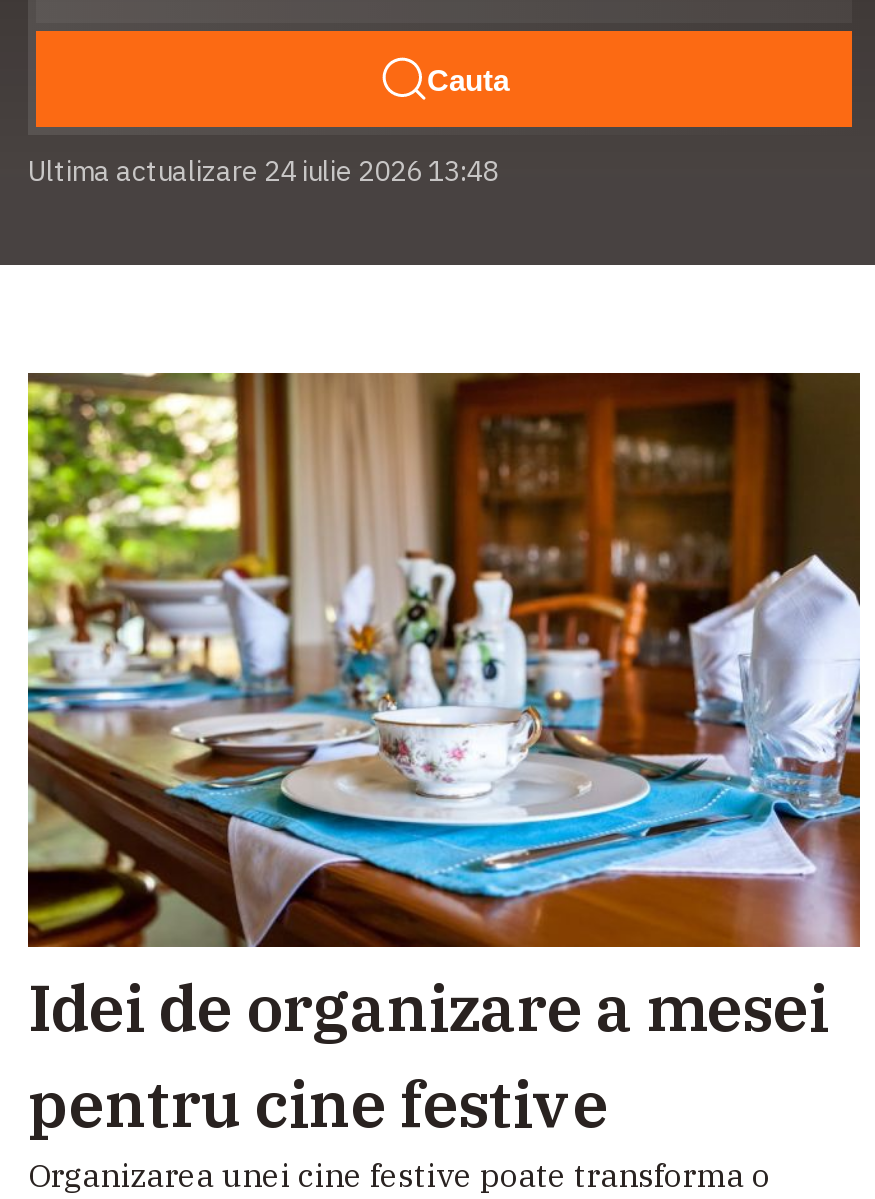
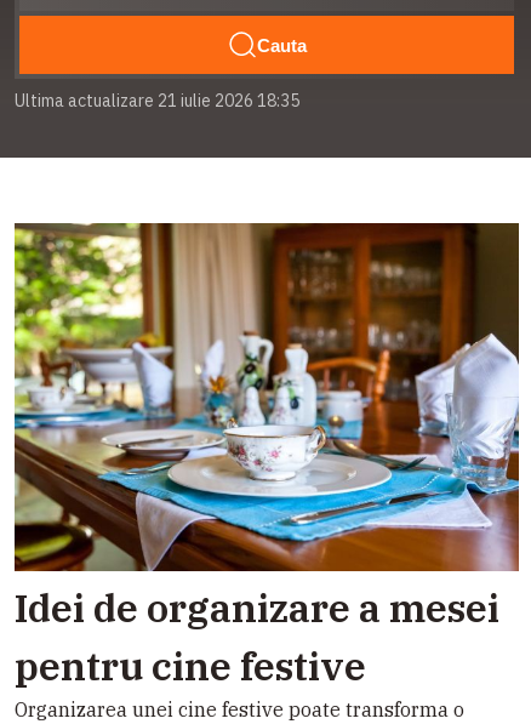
- Ultima actualizare 24 iulie 2026 13:48
+ Ultima actualizare 21 iulie 2026 18:35
